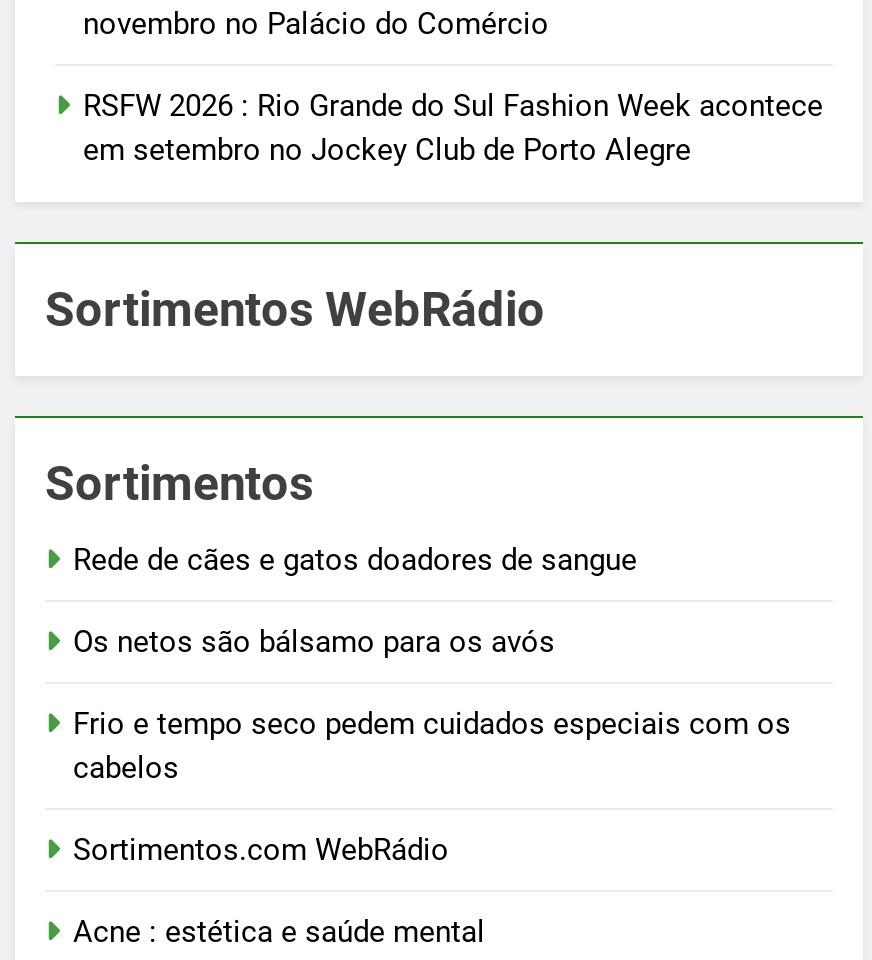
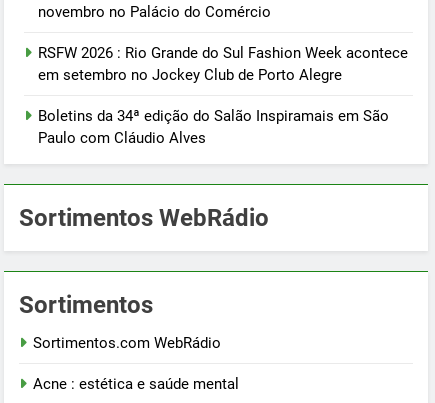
+ Boletins da 34ª edição do Salão Inspiramais em São
+ Paulo com Cláudio Alves

moved down: Sortimentos WebRádio | Sortimentos

- Rede de cães e gatos doadores de sangue
- Os netos são bálsamo para os avós
- Frio e tempo seco pedem cuidados especiais com os
- cabelos
